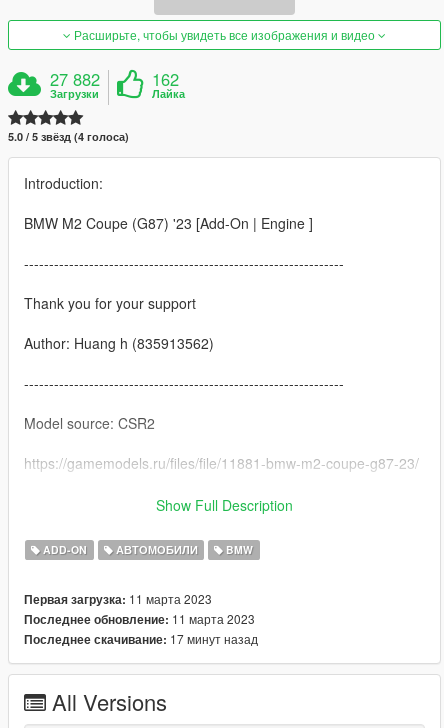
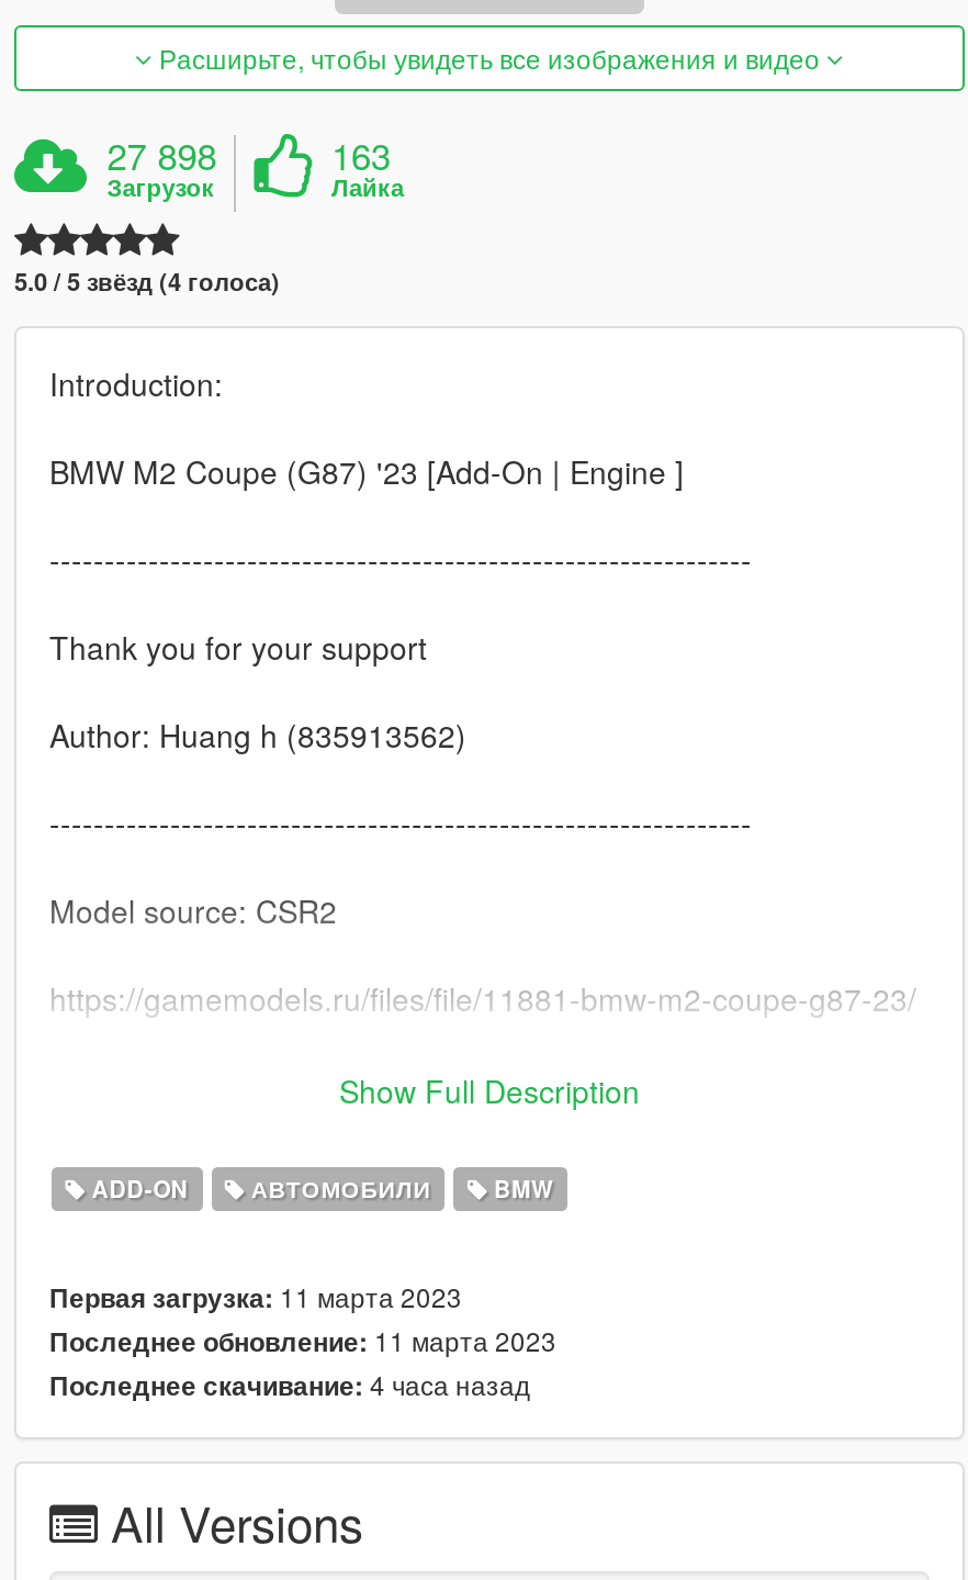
- 27 882
- Загрузки
+ 27 898
+ Загрузок

- 162
+ 163

- Последнее скачивание: 17 минут назад
+ Последнее скачивание: 4 часа назад
